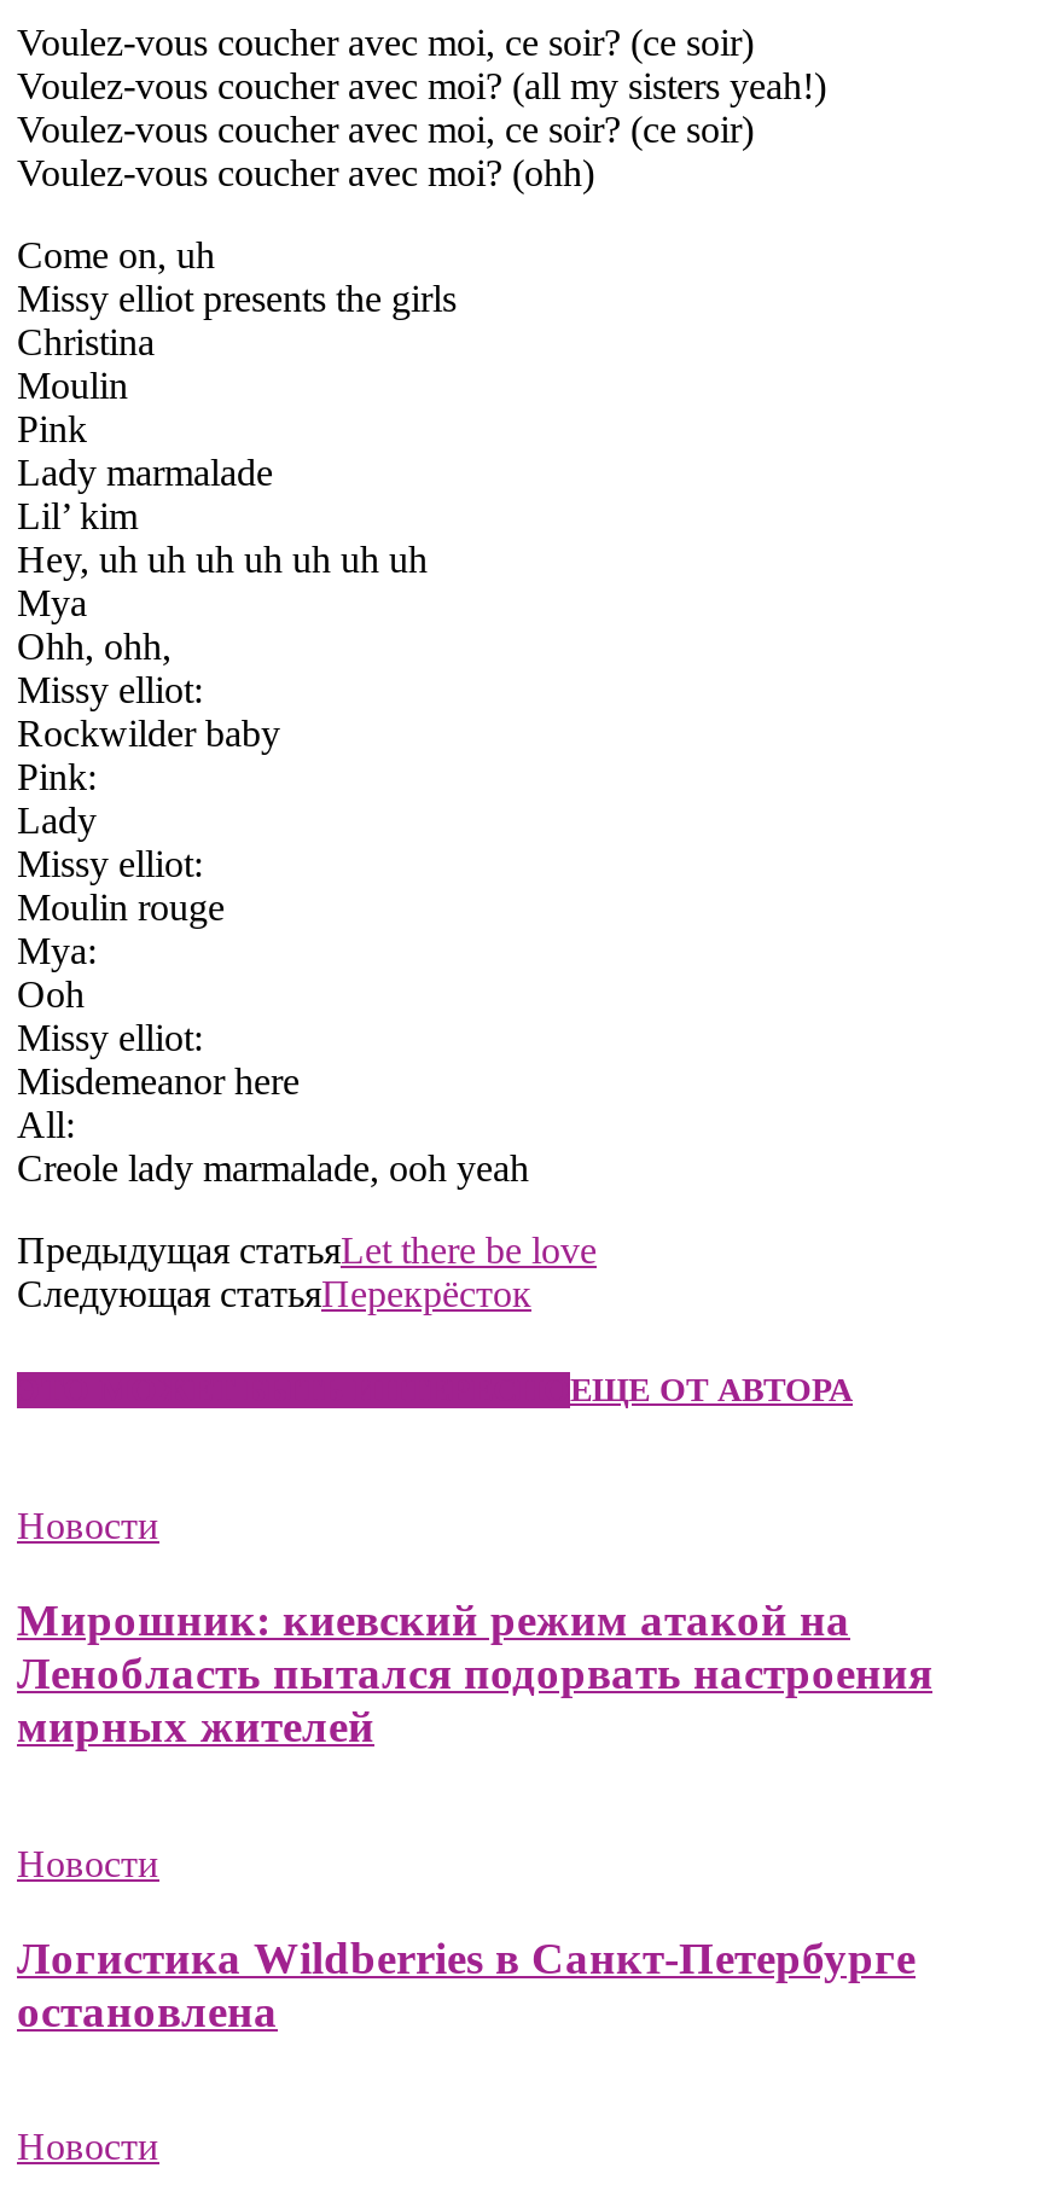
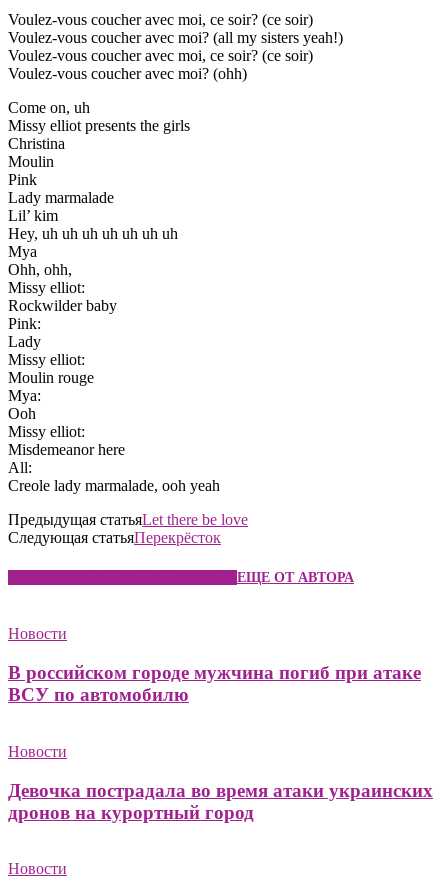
- Мирошник: киевский режим атакой на
- Ленобласть пытался подорвать настроения
- мирных жителей
+ В российском городе мужчина погиб при атаке
+ ВСУ по автомобилю

- Логистика Wildberries в Санкт-Петербурге
- остановлена
+ Девочка пострадала во время атаки украинских
+ дронов на курортный город
